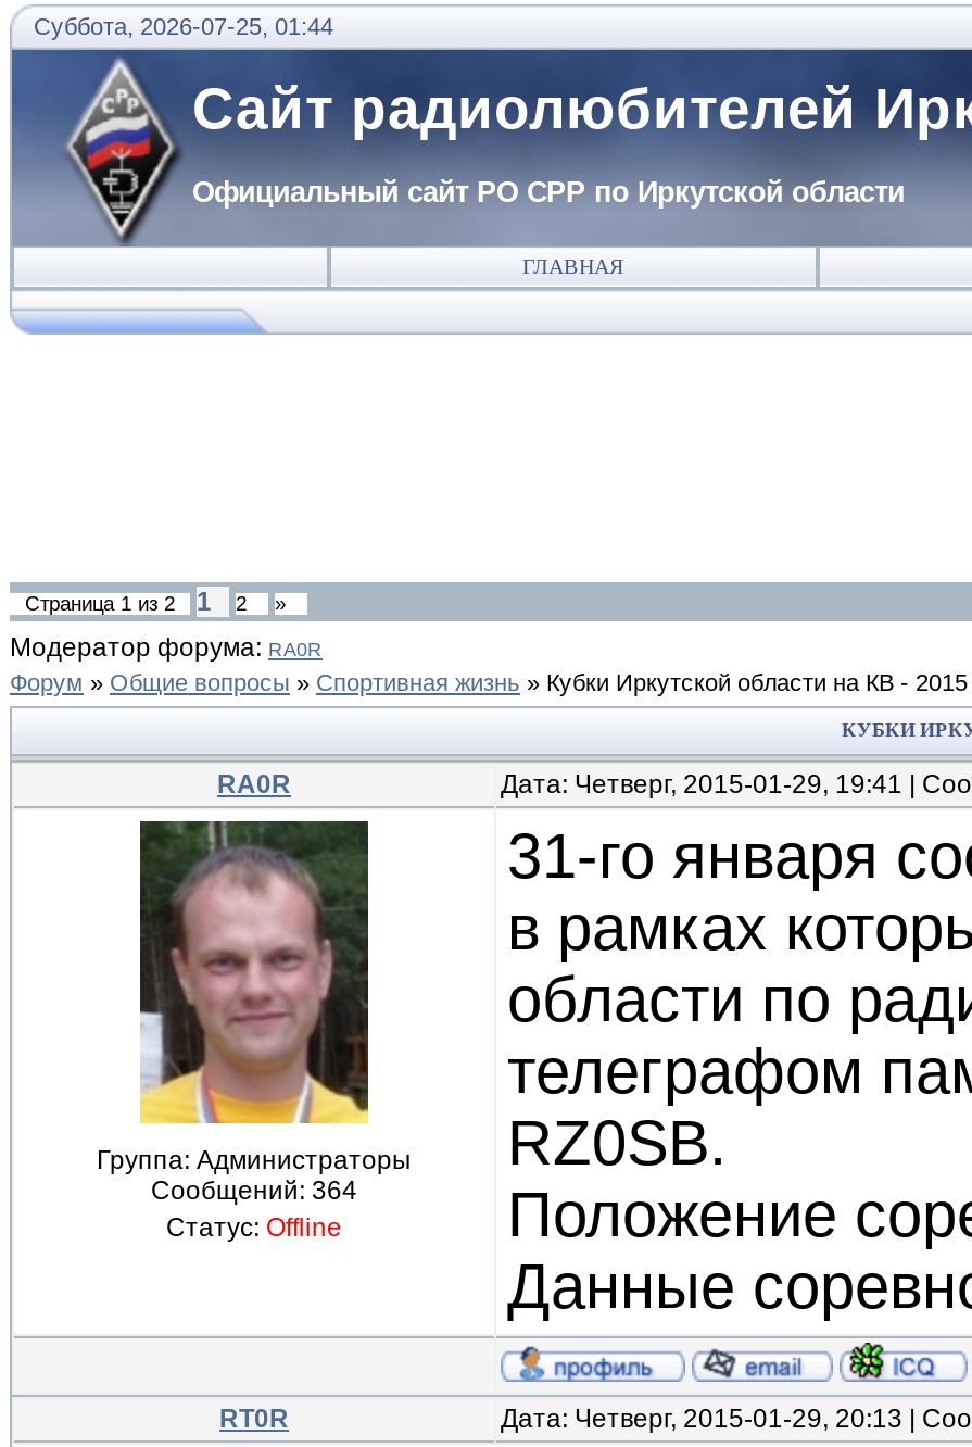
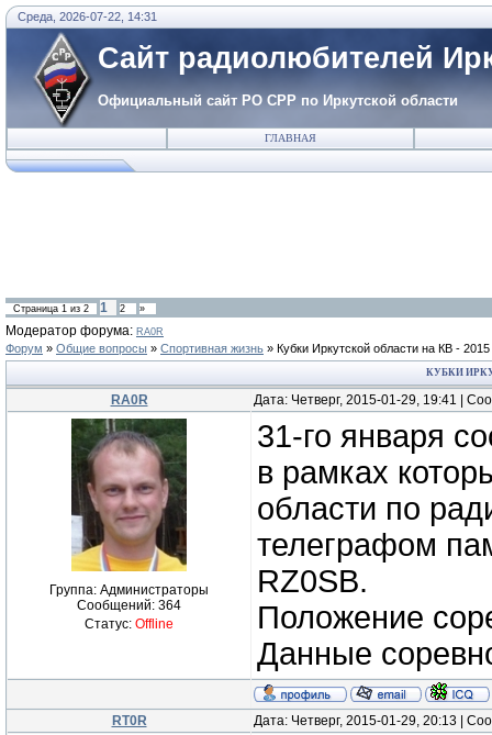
- Суббота, 2026-07-25, 01:44
+ Среда, 2026-07-22, 14:31
